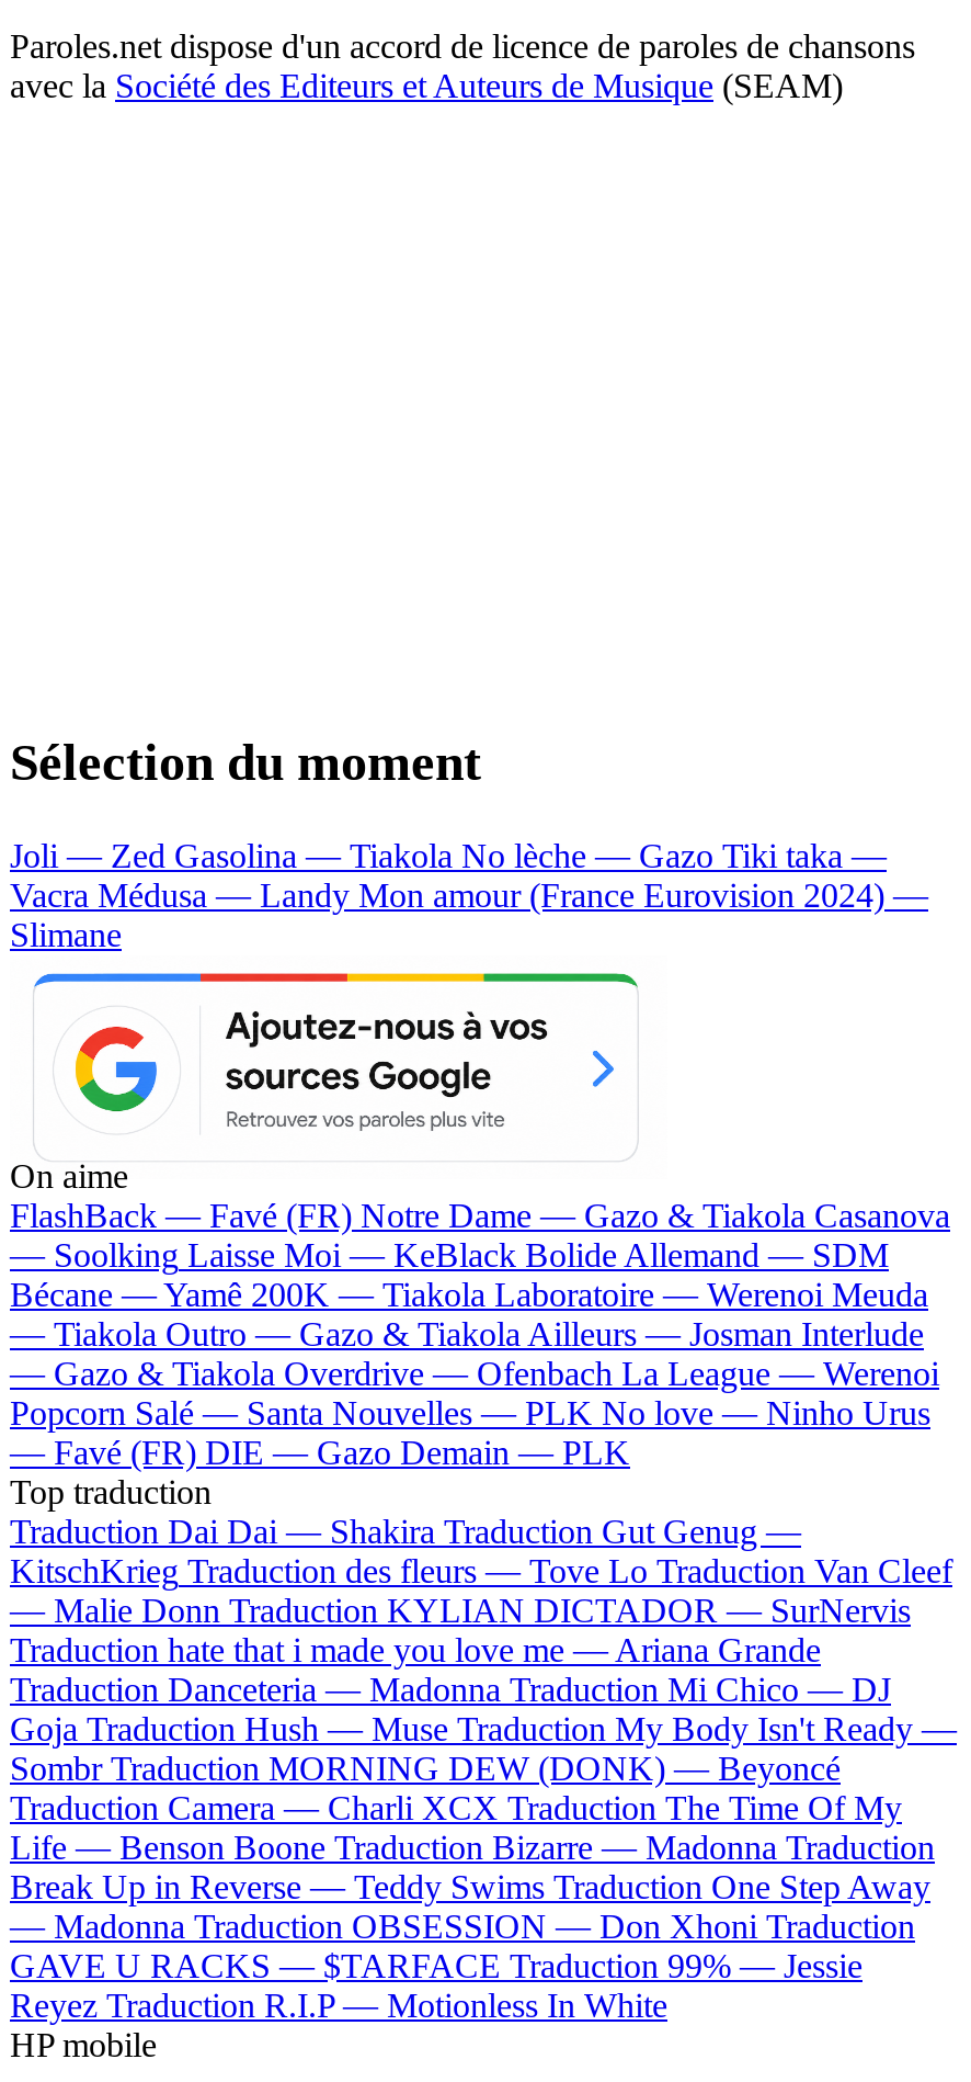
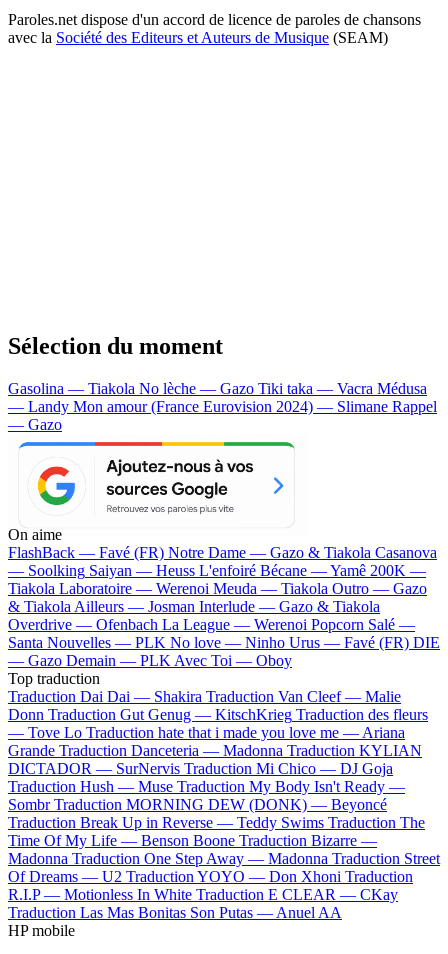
- Joli — Zed Gasolina — Tiakola No lèche — Gazo Tiki taka —
- Vacra Médusa — Landy Mon amour (France Eurovision 2024) —
- Slimane
+ Gasolina — Tiakola No lèche — Gazo Tiki taka — Vacra Médusa
+ — Landy Mon amour (France Eurovision 2024) — Slimane Rappel
+ — Gazo

- — Soolking Laisse Moi — KeBlack Bolide Allemand — SDM
- Bécane — Yamê 200K — Tiakola Laboratoire — Werenoi Meuda
- — Tiakola Outro — Gazo & Tiakola Ailleurs — Josman Interlude
- — Gazo & Tiakola Overdrive — Ofenbach La League — Werenoi
- Popcorn Salé — Santa Nouvelles — PLK No love — Ninho Urus
- —Favé (FR) DIE — Gazo Demain — PLK
+ — Soolking Saiyan — Heuss L'enfoiré Bécane — Yamê 200K —
+ Tiakola Laboratoire — Werenoi Meuda — Tiakola Outro — Gazo
+ & Tiakola Ailleurs — Josman Interlude — Gazo & Tiakola
+ Overdrive — Ofenbach La League — Werenoi Popcorn Salé —
+ Santa Nouvelles — PLK No love — Ninho Urus — Favé (FR) DIE
+ — Gazo Demain — PLK Avec Toi — Oboy

- Traduction Dai Dai — Shakira Traduction Gut Genug —
- KitschKrieg Traduction des fleurs — Tove Lo Traduction Van Cleef
- — Malie Donn Traduction KYLIAN DICTADOR — SurNervis
- Traduction hate that i made you love me — Ariana Grande
- Traduction Danceteria — Madonna Traduction Mi Chico — DJ
- Goja Traduction Hush — Muse Traduction My Body Isn't Ready —
+ Traduction Dai Dai — Shakira Traduction Van Cleef — Malie
+ Donn Traduction Gut Genug — KitschKrieg Traduction des fleurs
+ — Tove Lo Traduction hate that i made you love me — Ariana
+ Grande Traduction Danceteria — Madonna Traduction KYLIAN
+ DICTADOR — SurNervis Traduction Mi Chico — DJ Goja
+ Traduction Hush — Muse Traduction My Body Isn't Ready —

- Traduction Camera — Charli XCX Traduction The Time Of My
- Life — Benson Boone Traduction Bizarre — Madonna Traduction
- Break Up in Reverse — Teddy Swims Traduction One Step Away
- — Madonna Traduction OBSESSION — Don Xhoni Traduction
- GAVE U RACKS — $TARFACE Traduction 99% — Jessie
- Reyez Traduction R.I.P — Motionless In White
+ Traduction Break Up in Reverse — Teddy Swims Traduction The
+ Time Of My Life — Benson Boone Traduction Bizarre —
+ Madonna Traduction One Step Away — Madonna Traduction Street
+ Of Dreams — U2 Traduction YOYO — Don Xhoni Traduction
+ R.I.P — Motionless In White Traduction E CLEAR — CKay
+ Traduction Las Mas Bonitas Son Putas — Anuel AA
